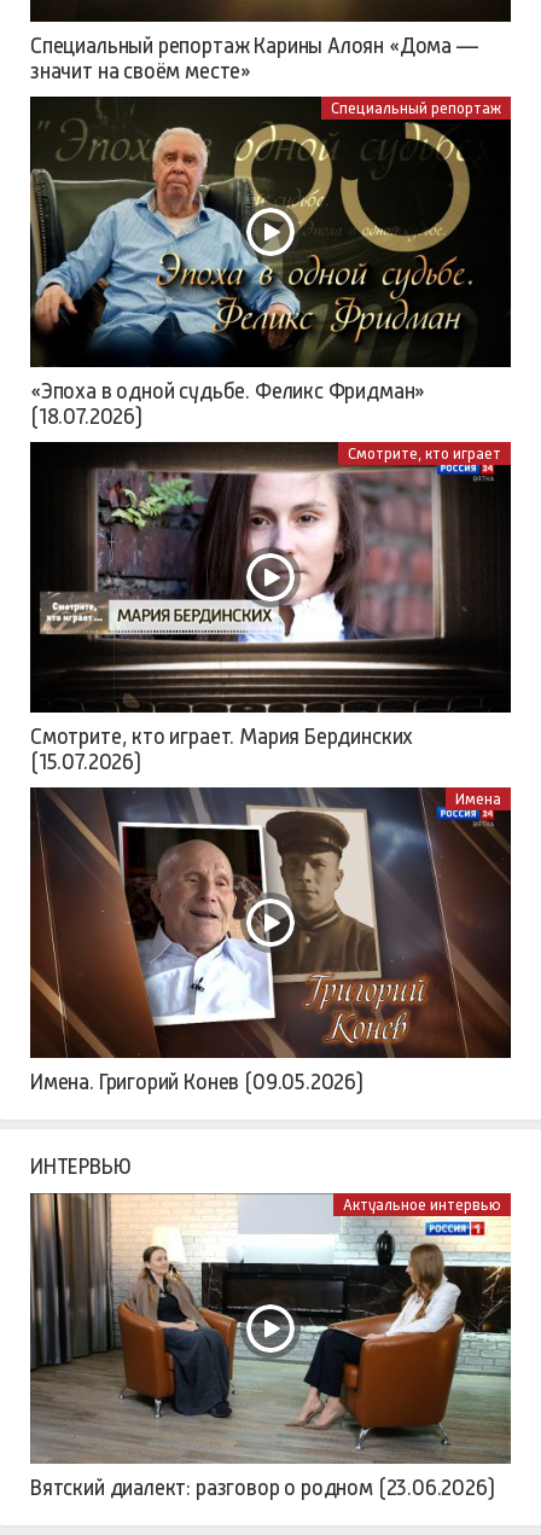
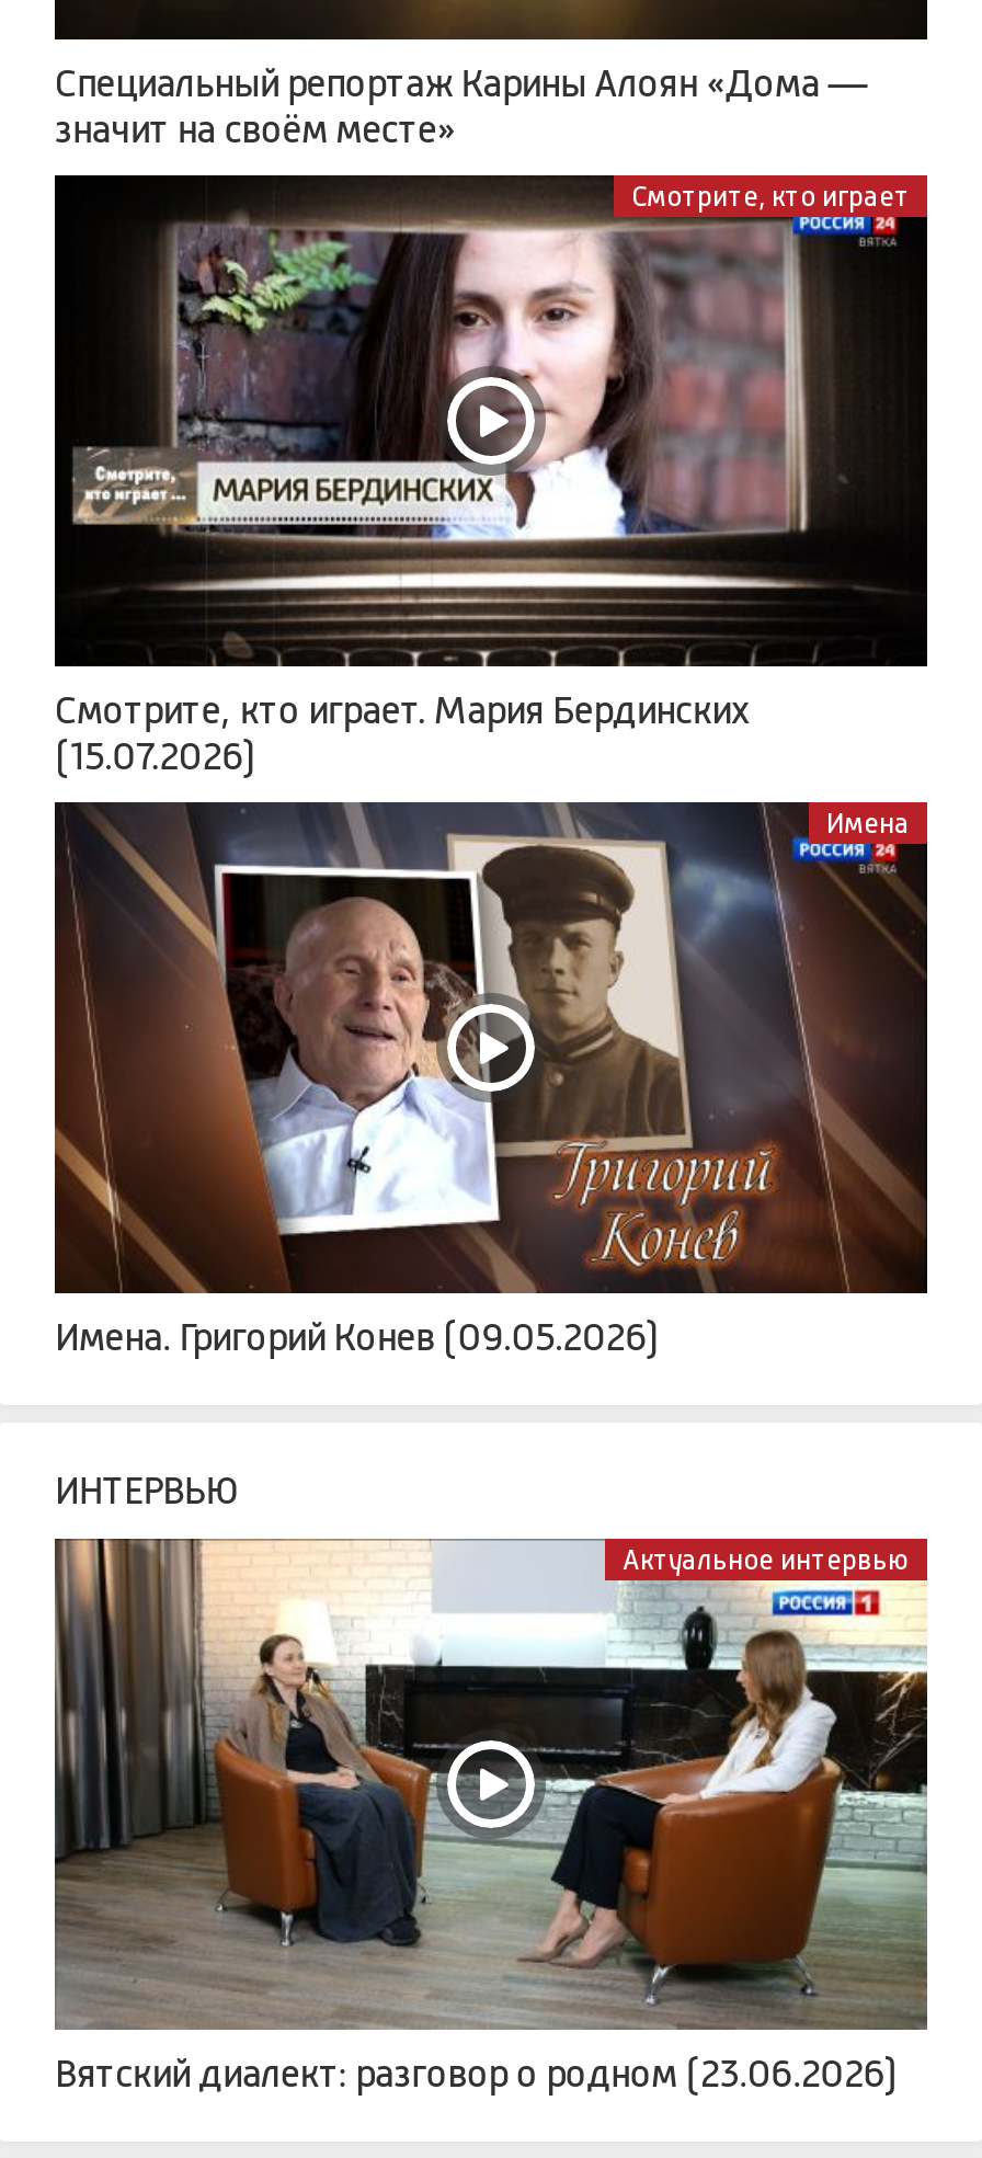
- [image]
- Специальный репортаж

- «Эпоха в одной судьбе. Феликс Фридман»
- (18.07.2026)
